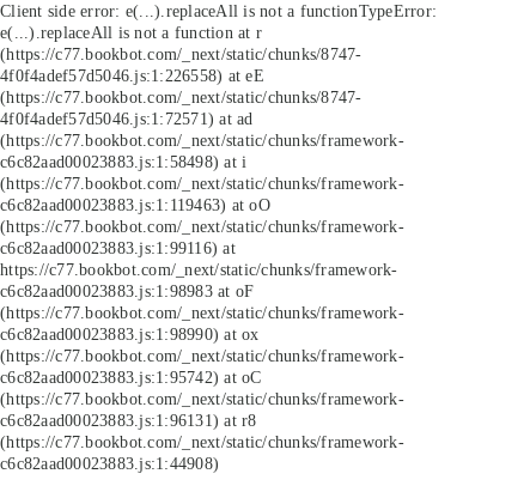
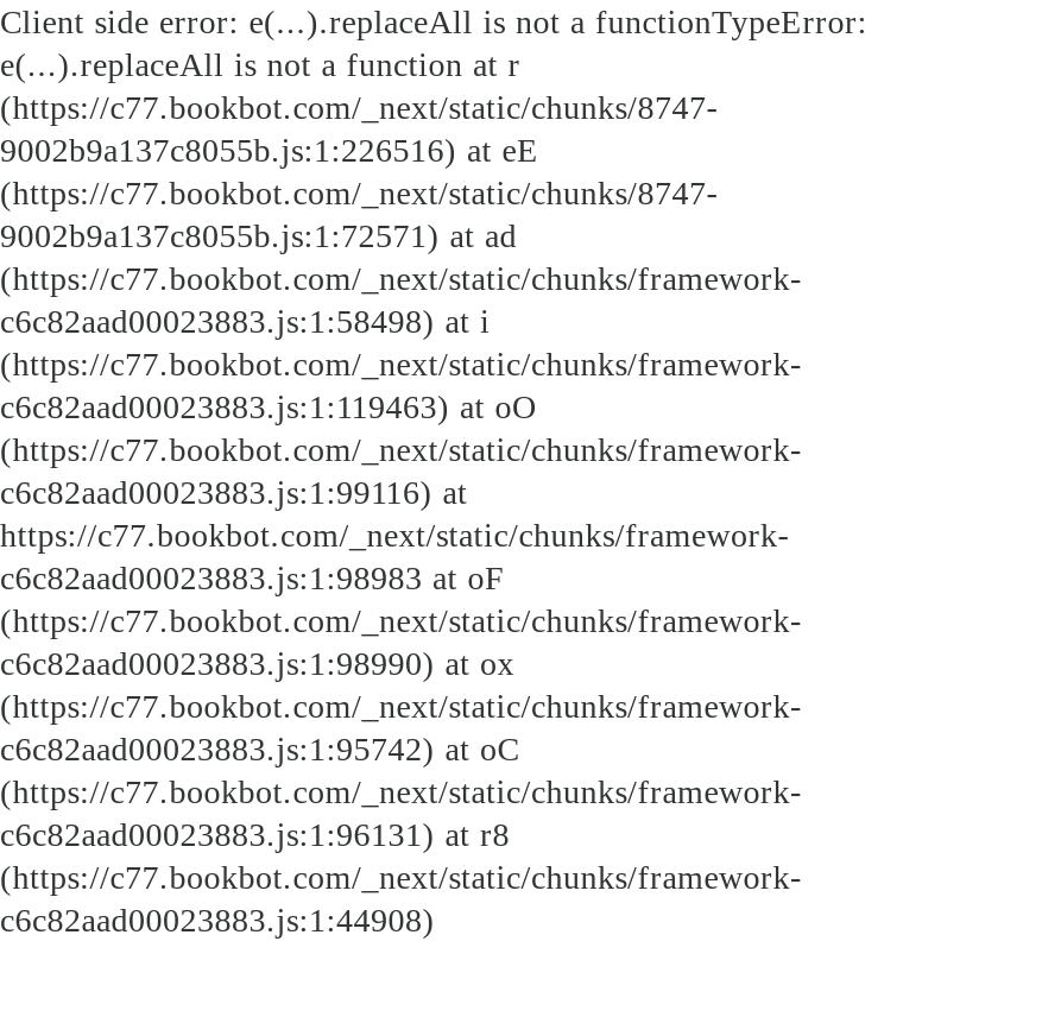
- 4f0f4adef57d5046.js:1:226558) at eE
+ 9002b9a137c8055b.js:1:226516) at eE

- 4f0f4adef57d5046.js:1:72571) at ad
+ 9002b9a137c8055b.js:1:72571) at ad
